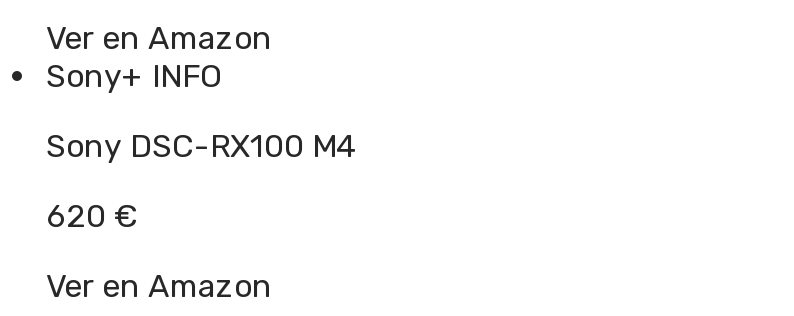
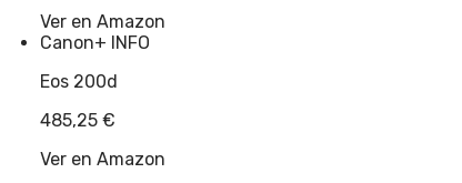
- Sony+ INFO
+ Canon+ INFO

- Sony DSC-RX100 M4
+ Eos 200d

- 620 €
+ 485,25 €
